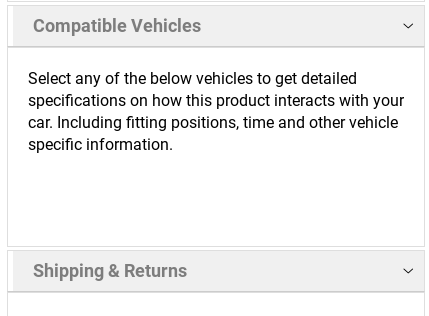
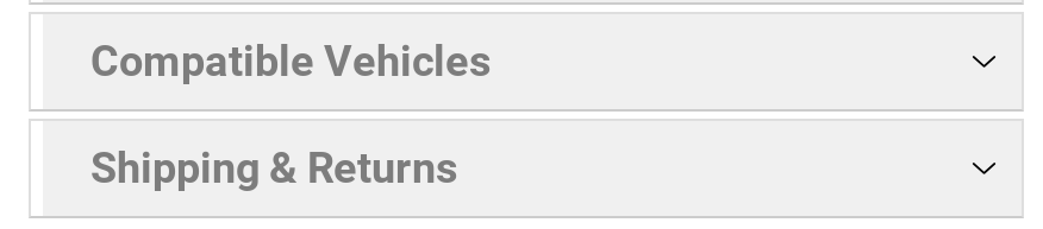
- Select any of the below vehicles to get detailed
- specifications on how this product interacts with your
- car. Including fitting positions, time and other vehicle
- specific information.
